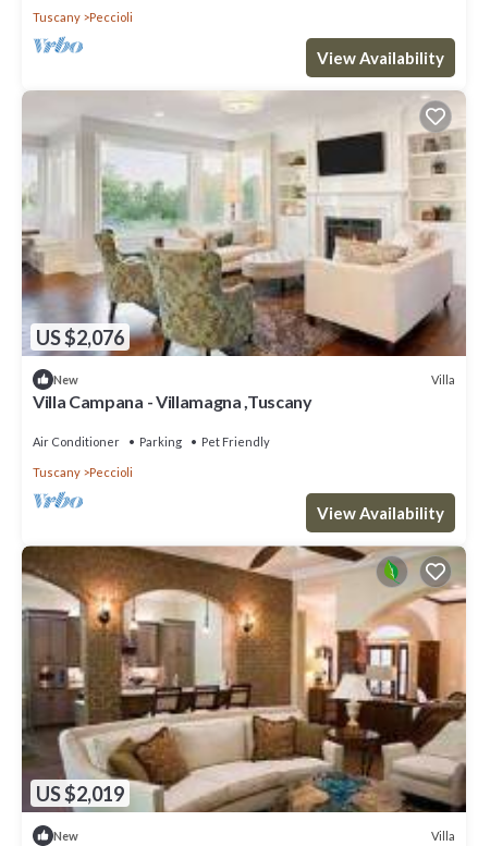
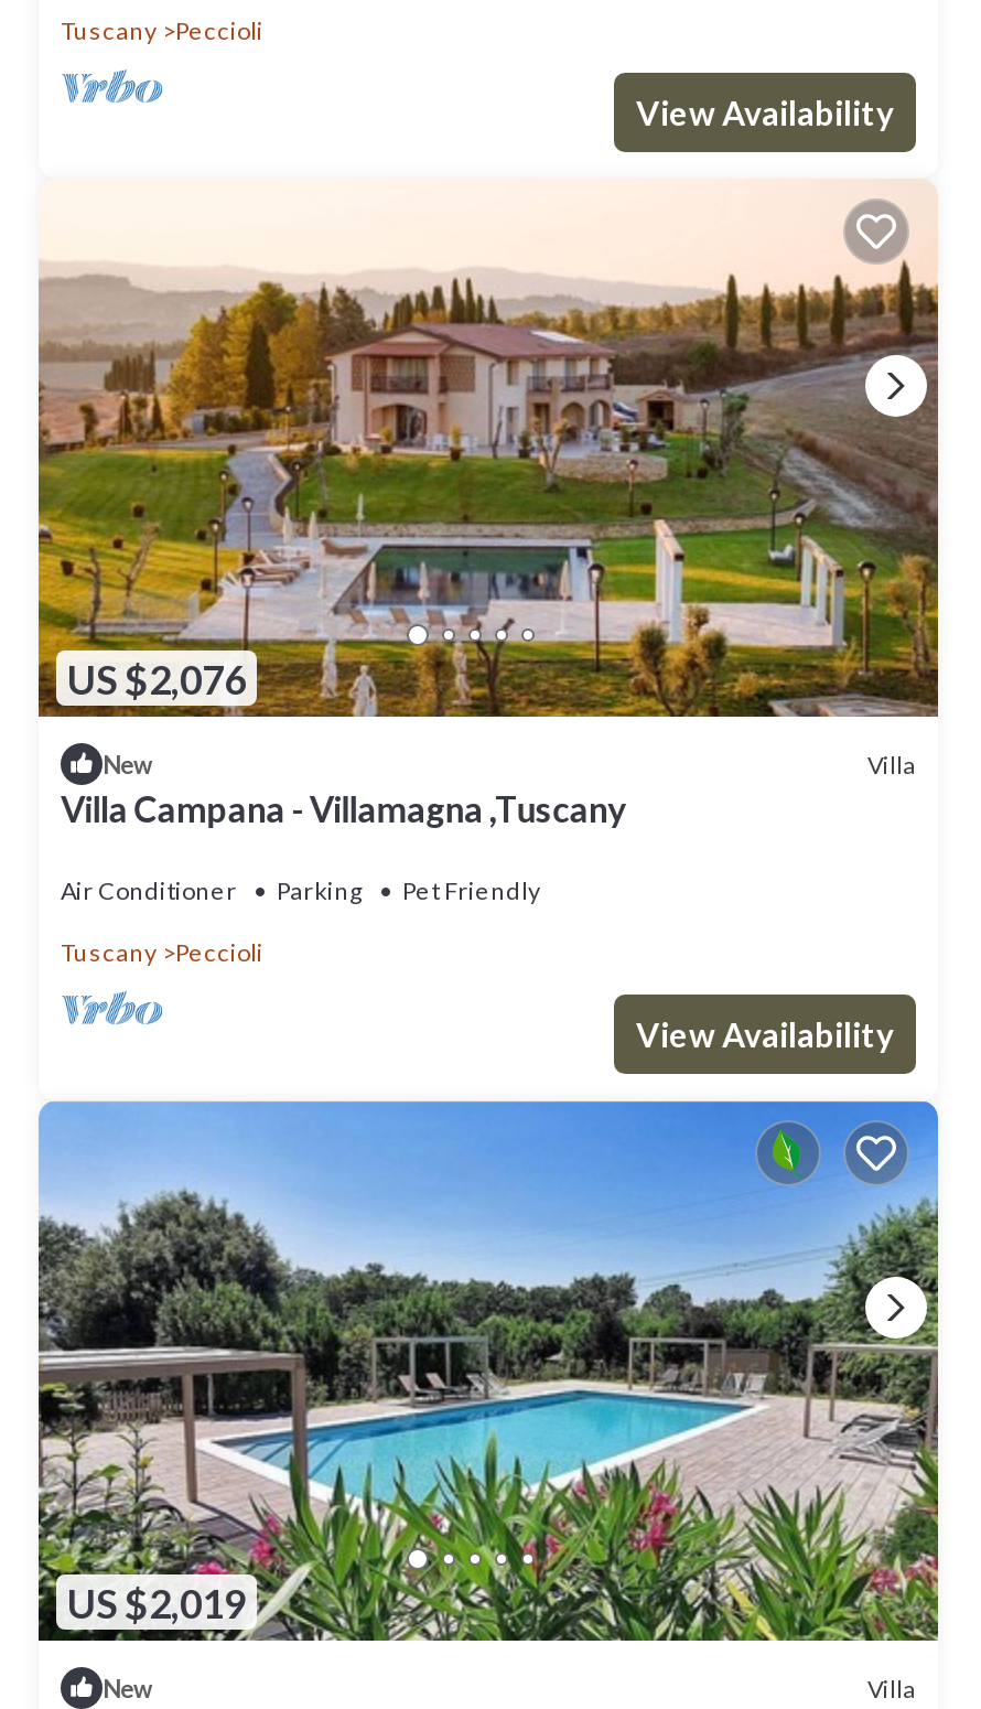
- [image]
+ [image]

- [image]
+ [image]
